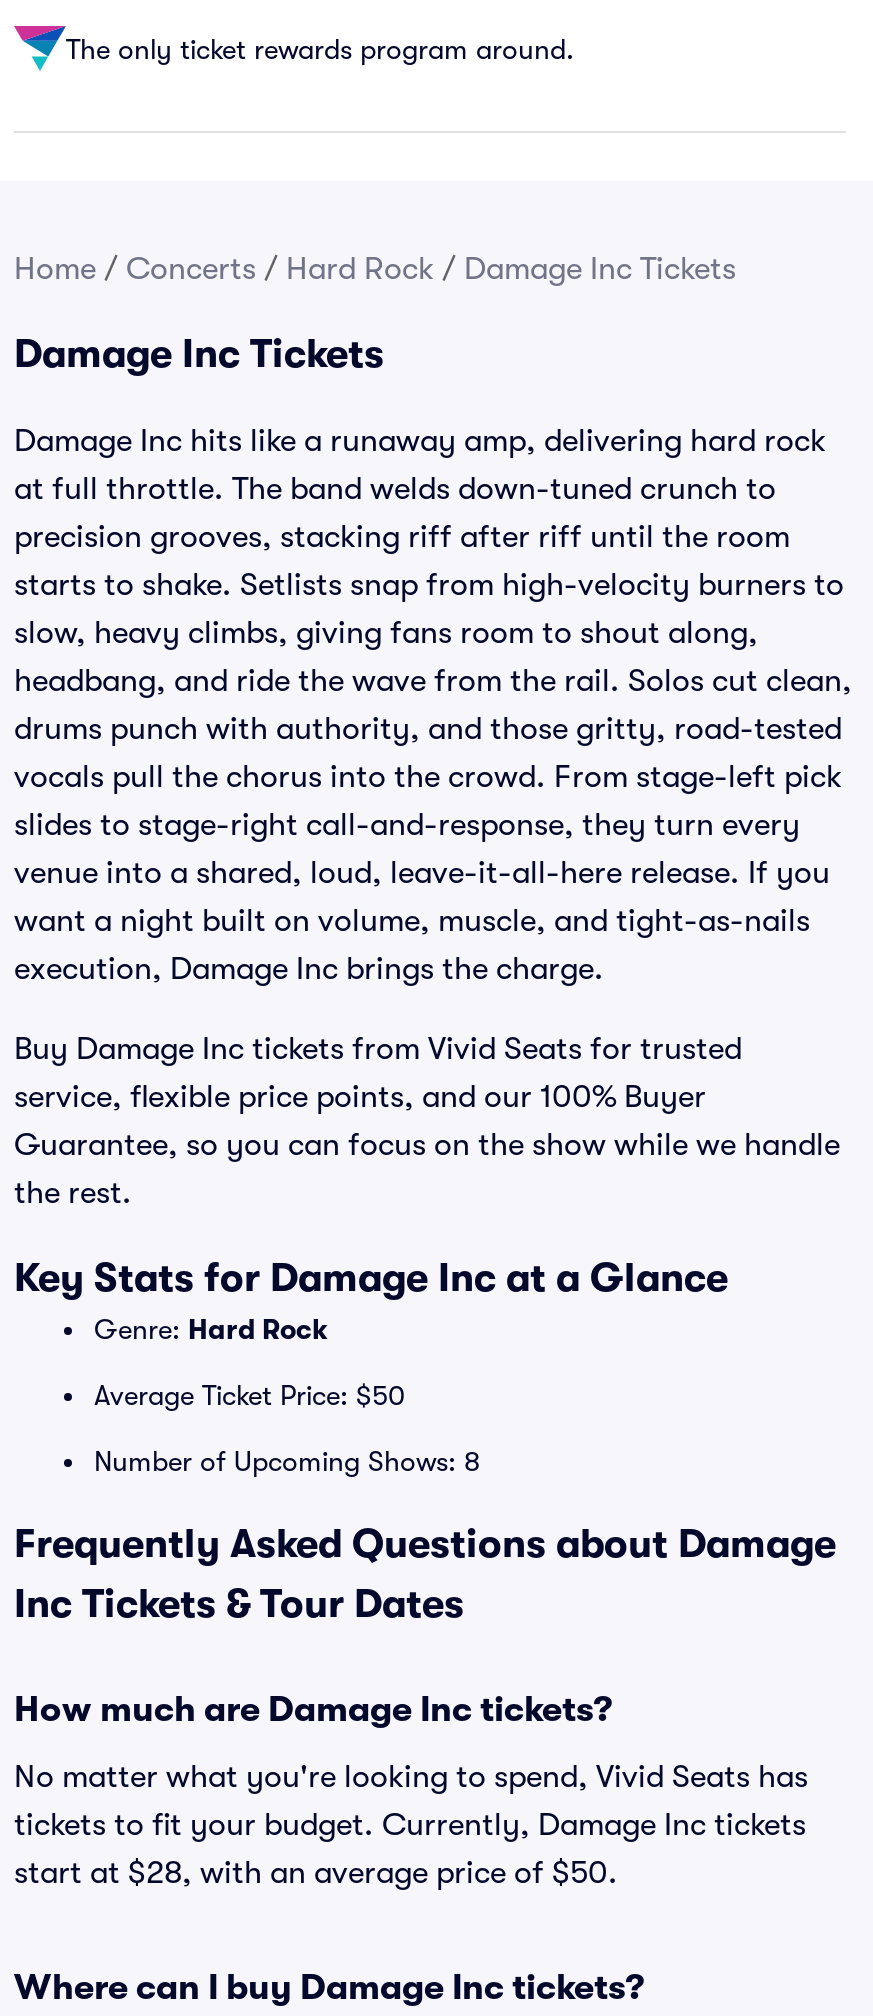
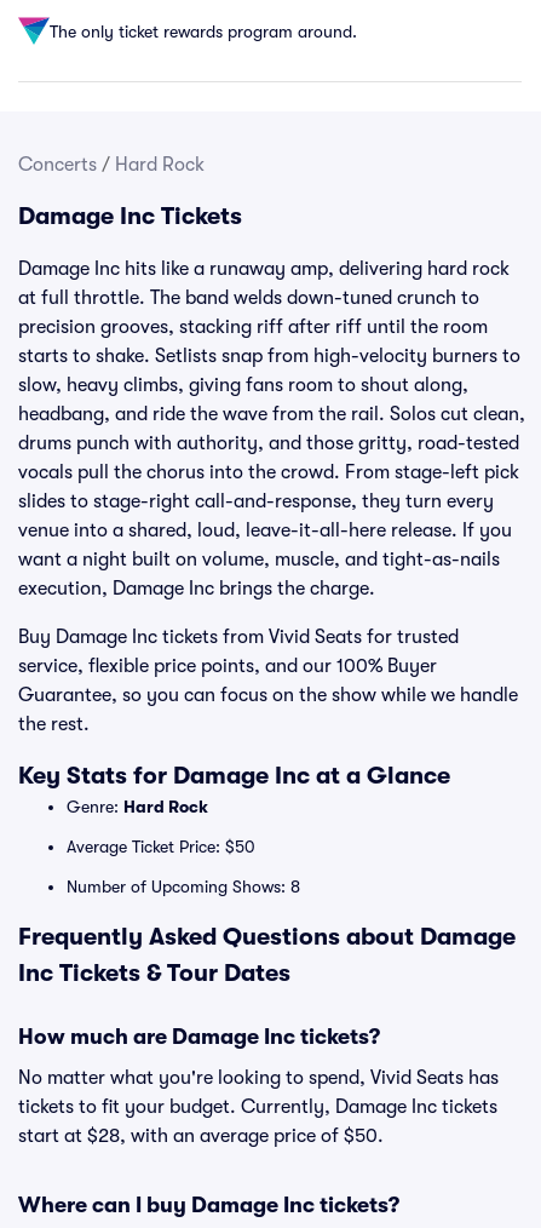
- Home / Concerts / Hard Rock / Damage Inc Tickets
+ Concerts / Hard Rock
